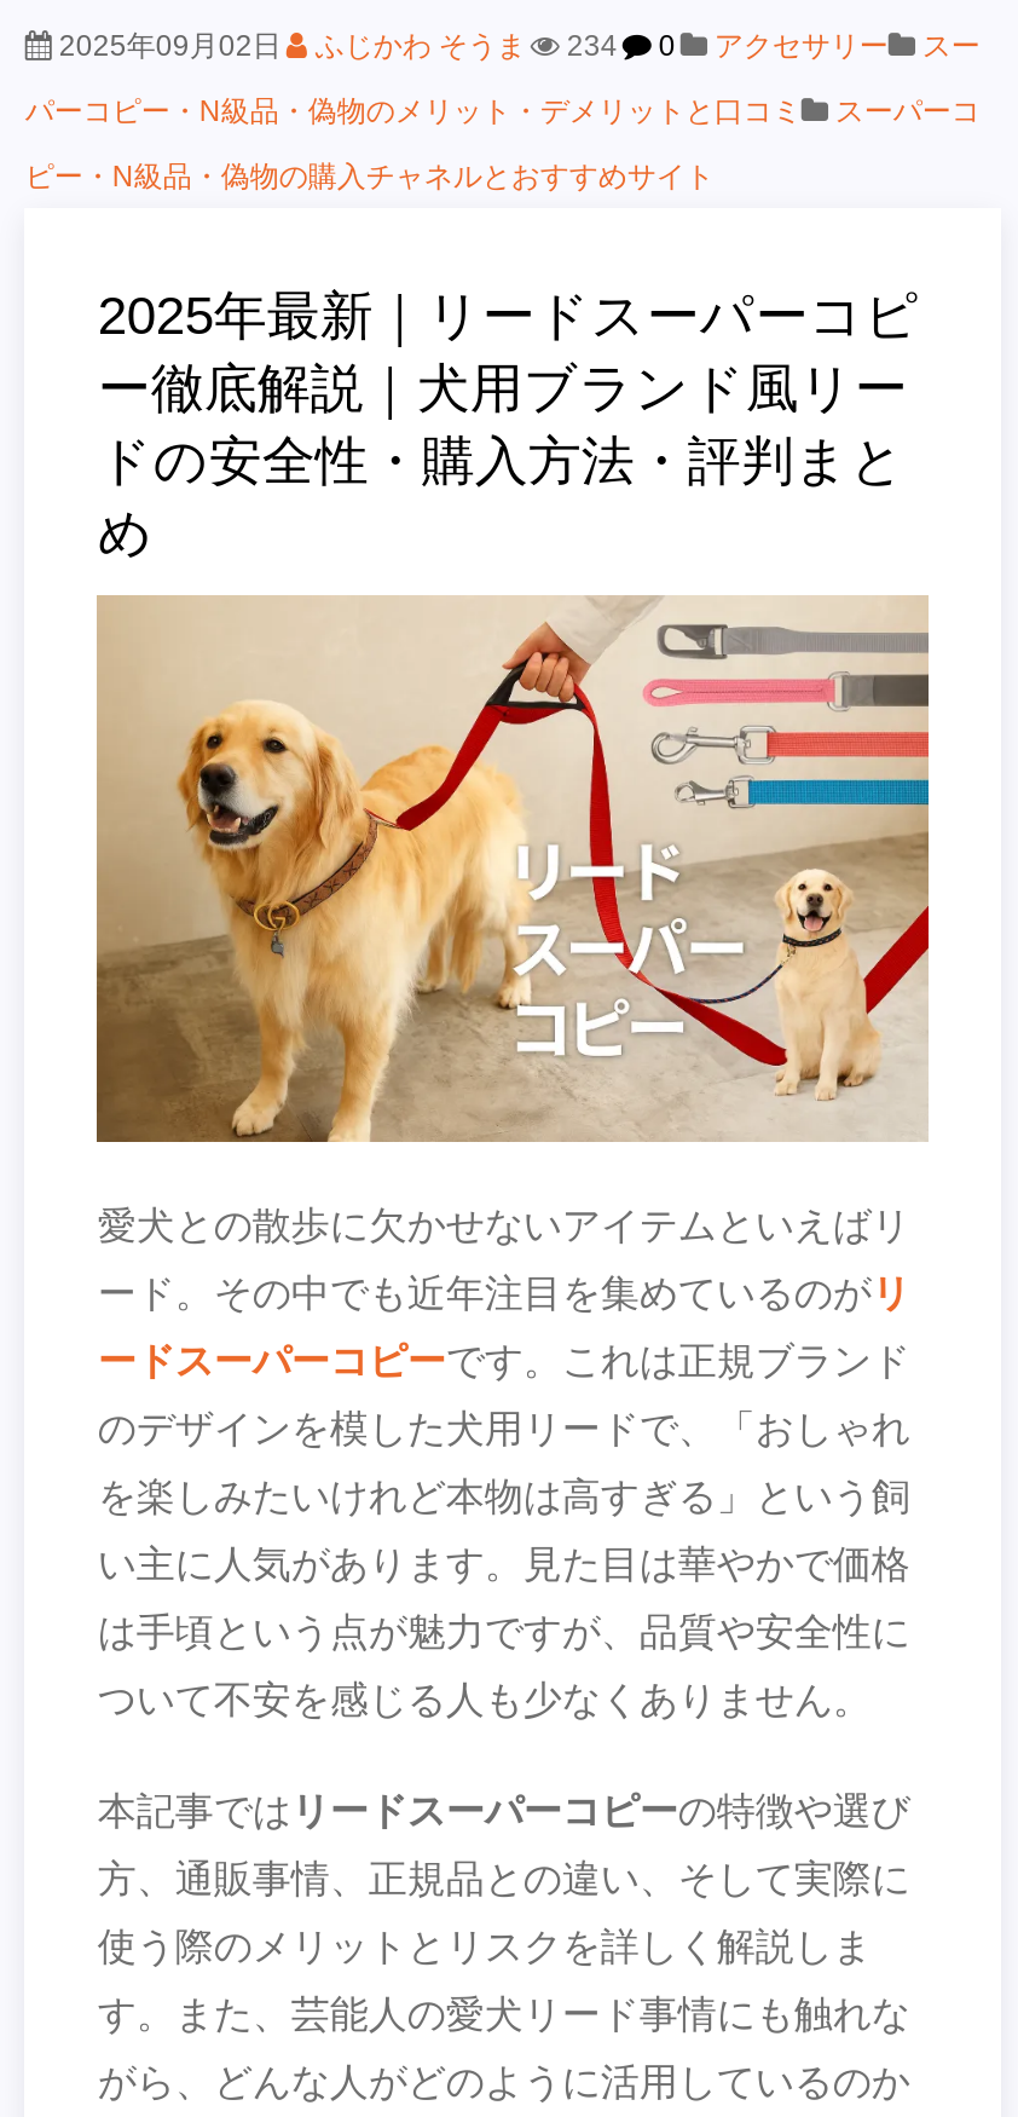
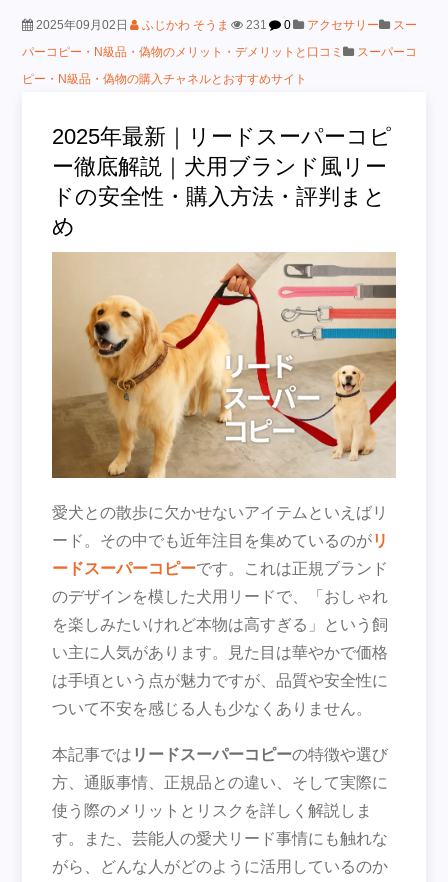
- 2025年09月02日 ふじかわ そうま 234 0 アクセサリー スー
+ 2025年09月02日 ふじかわ そうま 231 0 アクセサリー スー
